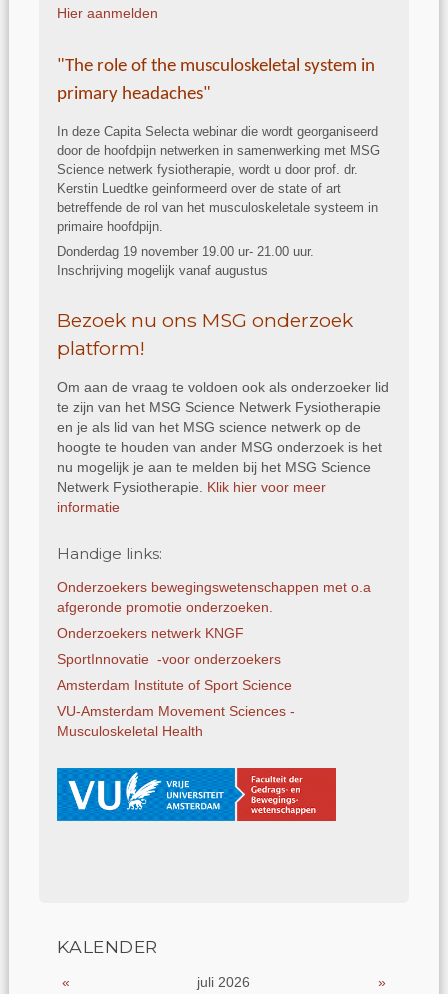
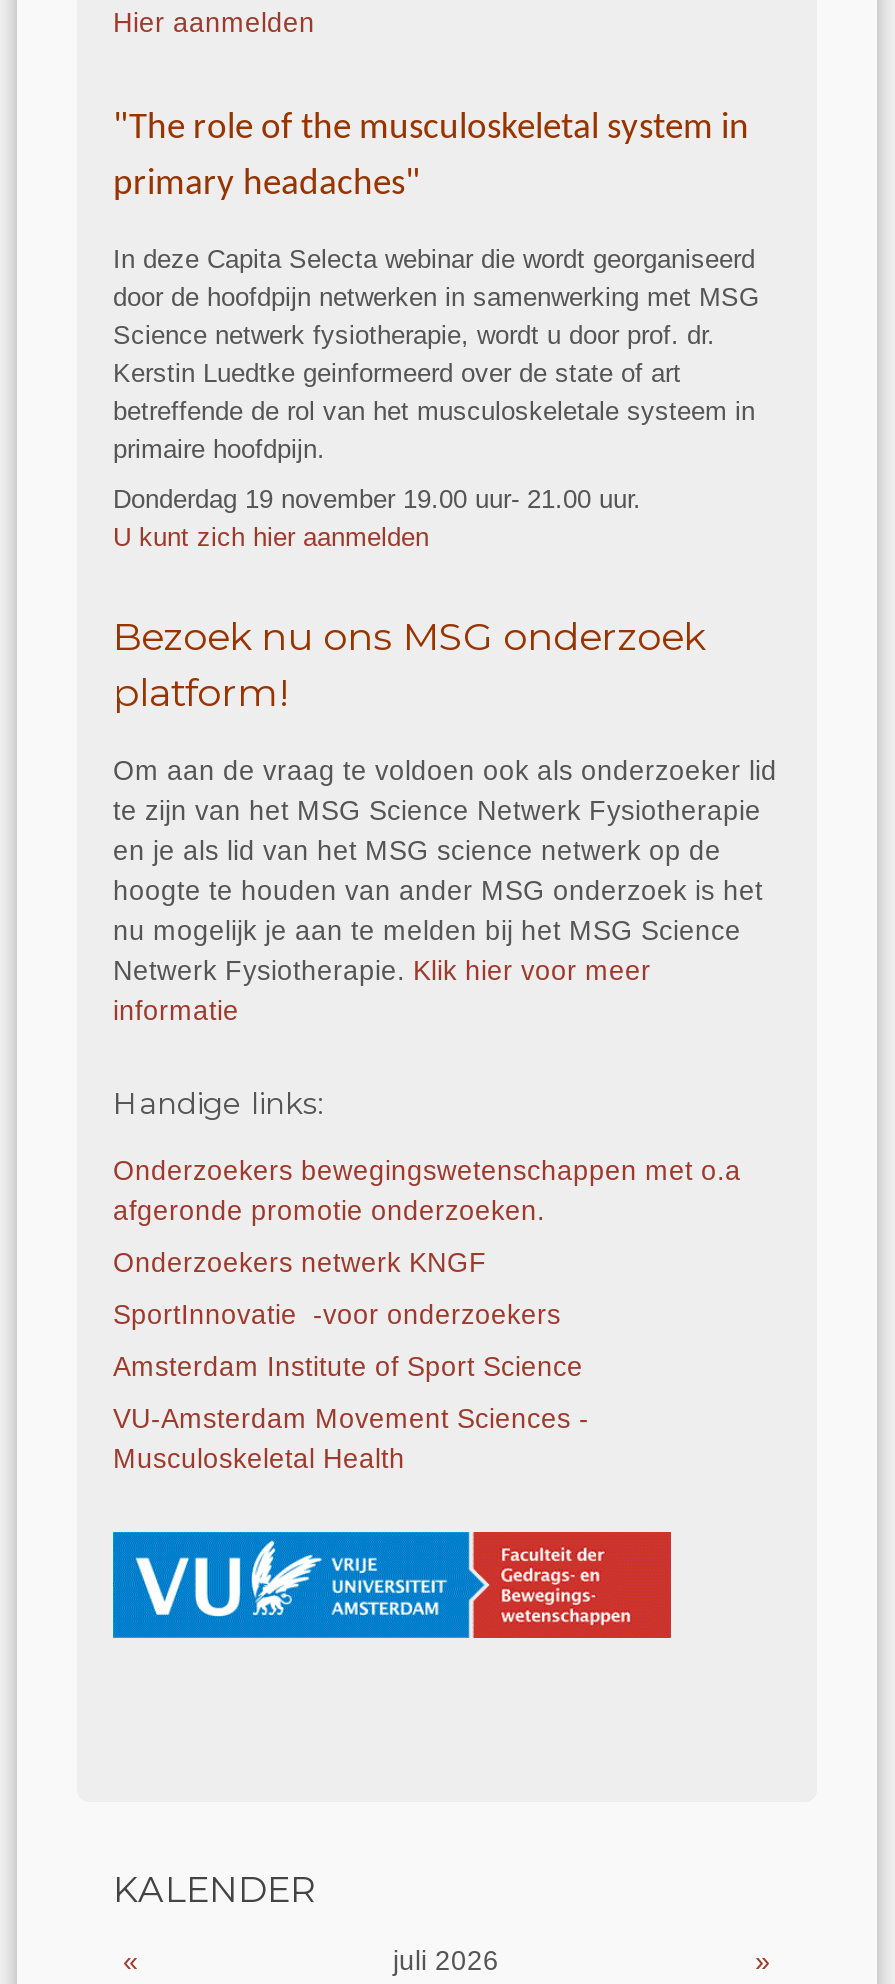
- Donderdag 19 november 19.00 ur- 21.00 uur.
- Inschrijving mogelijk vanaf augustus
+ Donderdag 19 november 19.00 uur- 21.00 uur.
+ U kunt zich hier aanmelden
